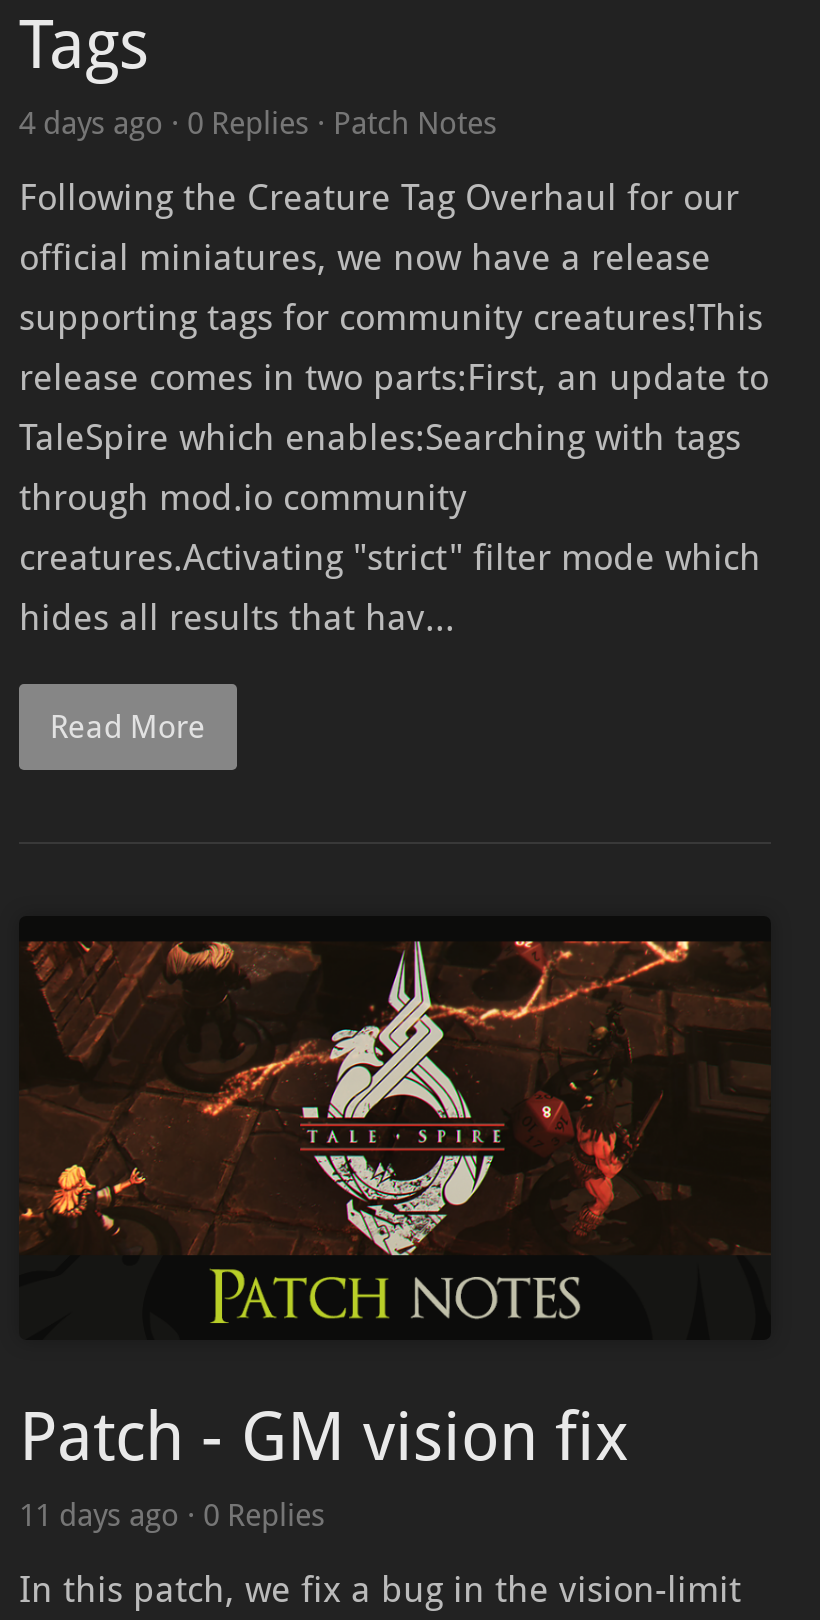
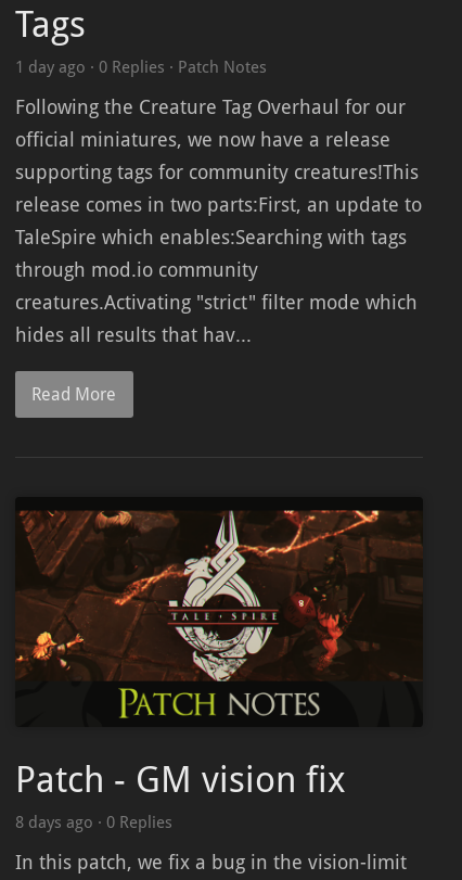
- 4 days ago · 0 Replies · Patch Notes
+ 1 day ago · 0 Replies · Patch Notes

- 11 days ago · 0 Replies
+ 8 days ago · 0 Replies
